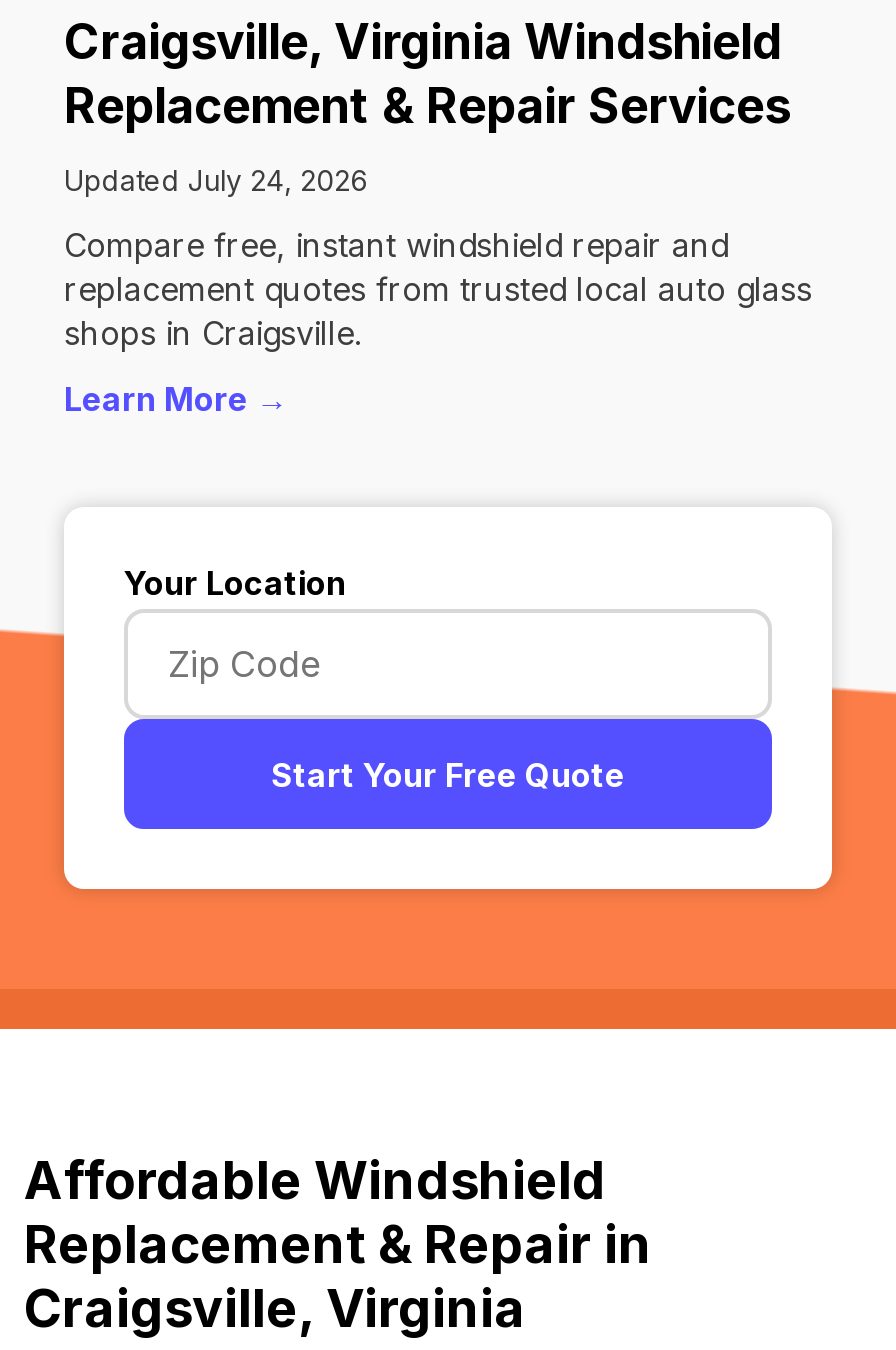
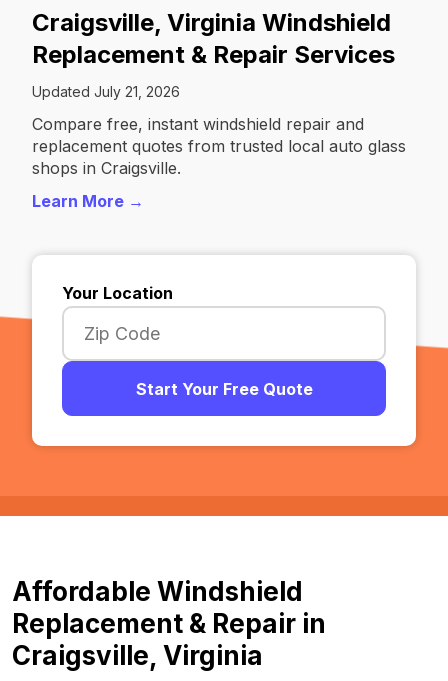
- Updated July 24, 2026
+ Updated July 21, 2026
